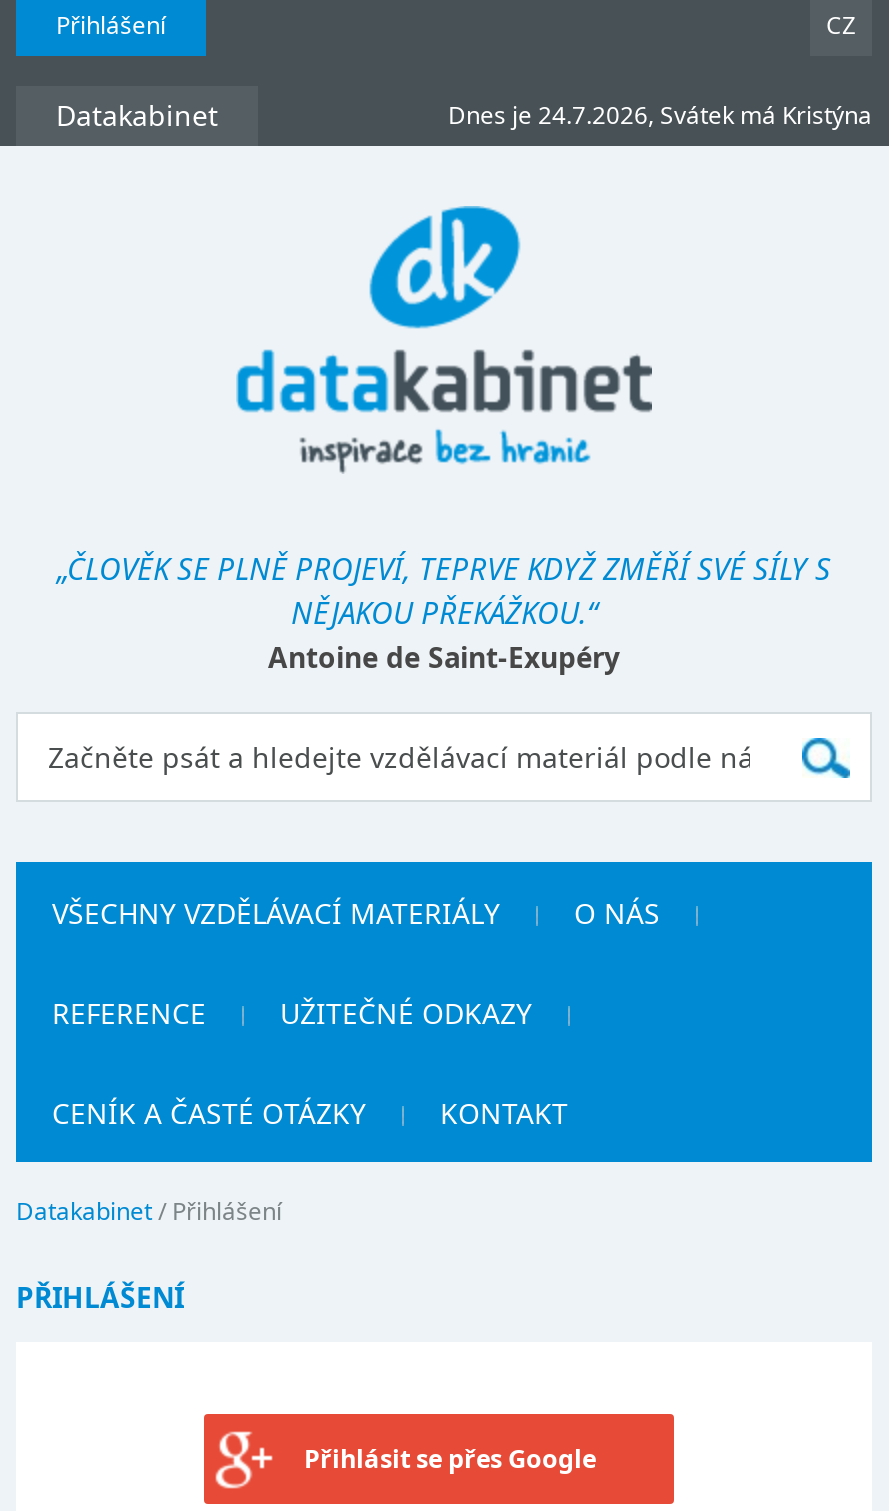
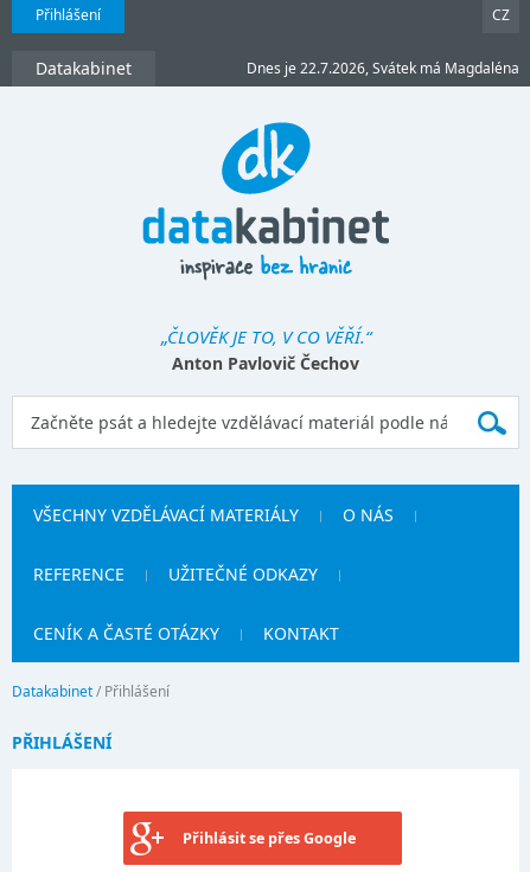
- Dnes je 24.7.2026, Svátek má Kristýna
+ Dnes je 22.7.2026, Svátek má Magdaléna

- „ČLOVĚK SE PLNĚ PROJEVÍ, TEPRVE KDYŽ ZMĚŘÍ SVÉ SÍLY S
- NĚJAKOU PŘEKÁŽKOU.“
- Antoine de Saint-Exupéry
+ „ČLOVĚK JE TO, V CO VĚŘÍ.“
+ Anton Pavlovič Čechov
